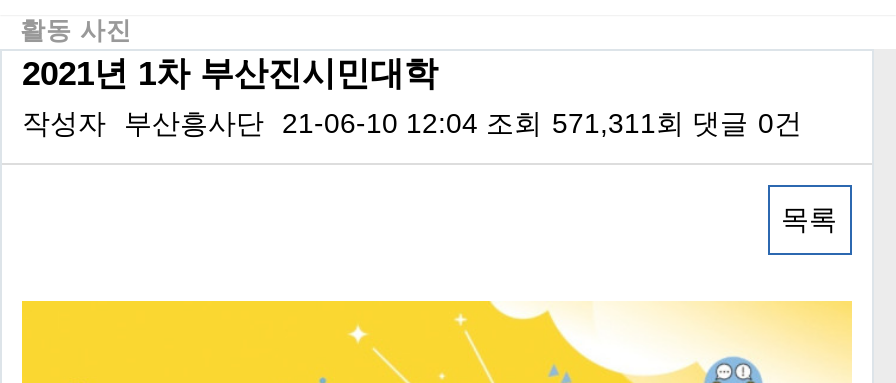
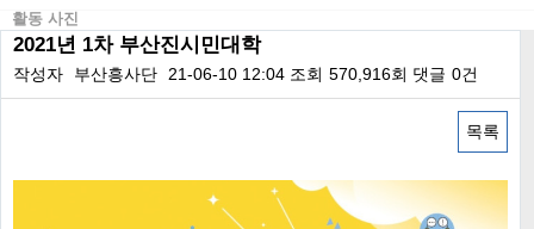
- 작성자 부산흥사단 21-06-10 12:04 조회 571,311회 댓글 0건
+ 작성자 부산흥사단 21-06-10 12:04 조회 570,916회 댓글 0건
